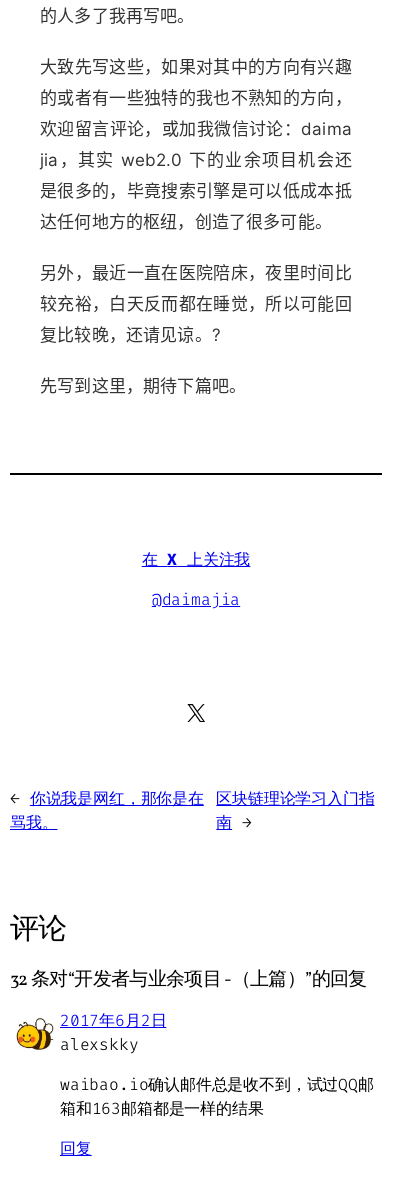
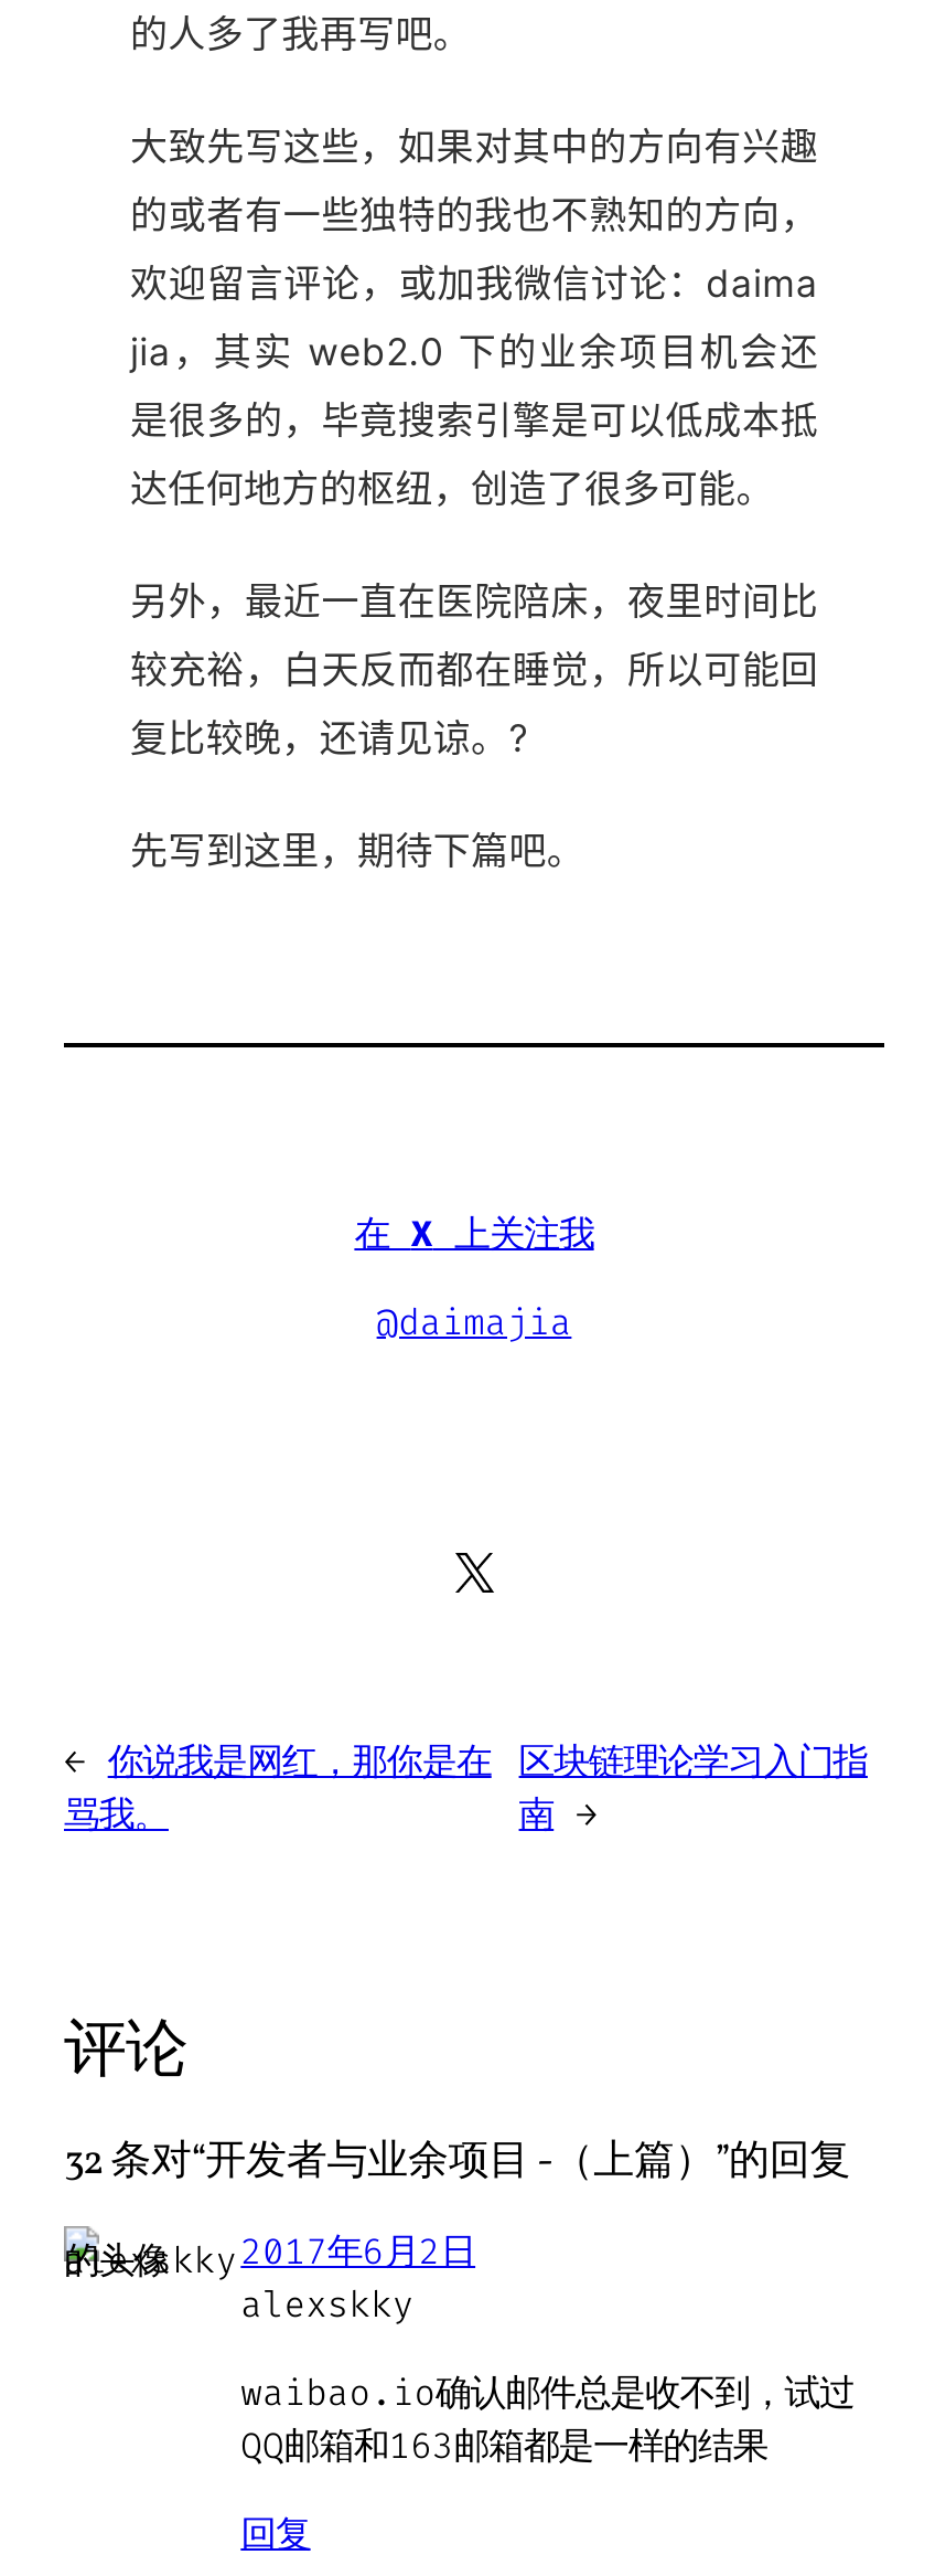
- [image]
+ [image]
